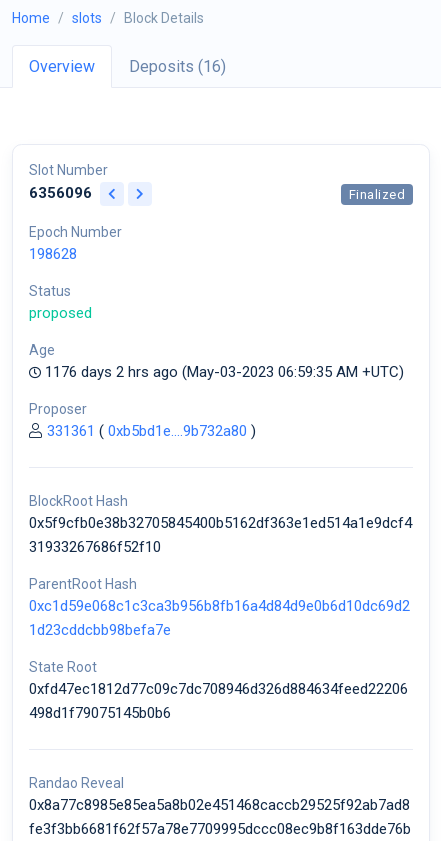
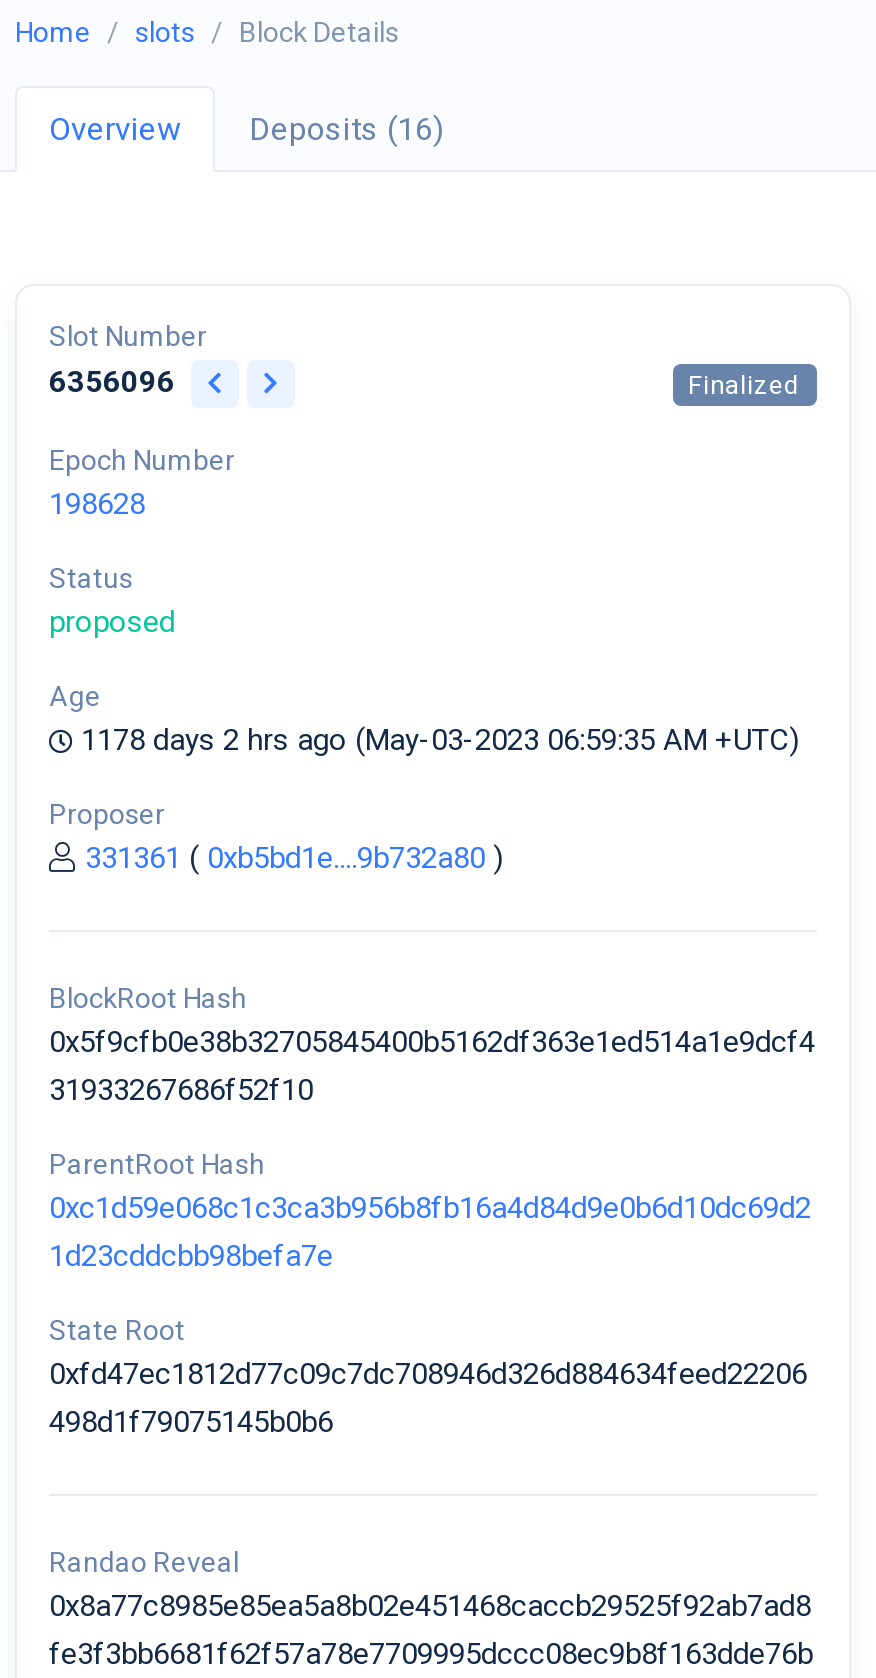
- 1176 days 2 hrs ago (May-03-2023 06:59:35 AM +UTC)
+ 1178 days 2 hrs ago (May-03-2023 06:59:35 AM +UTC)
